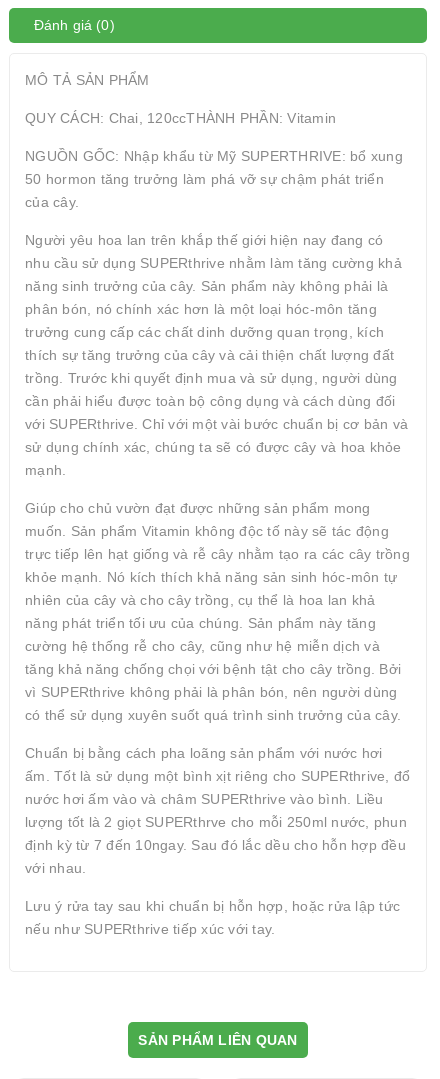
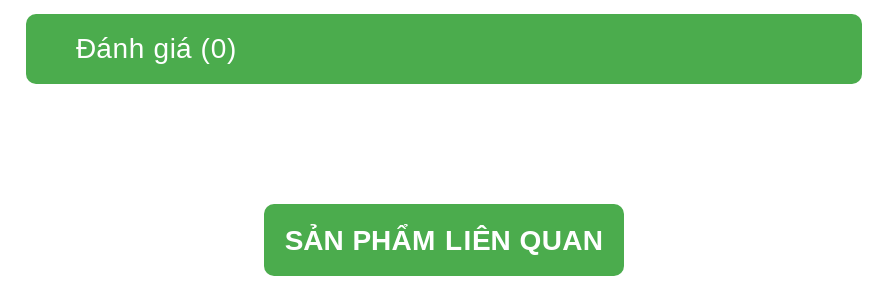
- MÔ TẢ SẢN PHẨM
- QUY CÁCH: Chai, 120ccTHÀNH PHẦN: Vitamin
- NGUỒN GỐC: Nhập khẩu từ Mỹ SUPERTHRIVE: bổ xung
- 50 hormon tăng trưởng làm phá vỡ sự chậm phát triển
- của cây.
- Người yêu hoa lan trên khắp thế giới hiện nay đang có
- nhu cầu sử dụng SUPERthrive nhằm làm tăng cường khả
- năng sinh trưởng của cây. Sản phẩm này không phải là
- phân bón, nó chính xác hơn là một loại hóc-môn tăng
- trưởng cung cấp các chất dinh dưỡng quan trọng, kích
- thích sự tăng trưởng của cây và cải thiện chất lượng đất
- trồng. Trước khi quyết định mua và sử dụng, người dùng
- cần phải hiểu được toàn bộ công dụng và cách dùng đối
- với SUPERthrive. Chỉ với một vài bước chuẩn bị cơ bản và
- sử dụng chính xác, chúng ta sẽ có được cây và hoa khỏe
- mạnh.
- Giúp cho chủ vườn đạt được những sản phẩm mong
- muốn. Sản phẩm Vitamin không độc tố này sẽ tác động
- trực tiếp lên hạt giống và rễ cây nhằm tạo ra các cây trồng
- khỏe mạnh. Nó kích thích khả năng sản sinh hóc-môn tự
- nhiên của cây và cho cây trồng, cụ thể là hoa lan khả
- năng phát triển tối ưu của chúng. Sản phẩm này tăng
- cường hệ thống rễ cho cây, cũng như hệ miễn dịch và
- tăng khả năng chống chọi với bệnh tật cho cây trồng. Bởi
- vì SUPERthrive không phải là phân bón, nên người dùng
- có thể sử dụng xuyên suốt quá trình sinh trưởng của cây.
- Chuẩn bị bằng cách pha loãng sản phẩm với nước hơi
- ấm. Tốt là sử dụng một bình xịt riêng cho SUPERthrive, đổ
- nước hơi ấm vào và châm SUPERthrive vào bình. Liều
- lượng tốt là 2 giọt SUPERthrve cho mỗi 250ml nước, phun
- định kỳ từ 7 đến 10ngay. Sau đó lắc dều cho hỗn hợp đều
- với nhau.
- Lưu ý rửa tay sau khi chuẩn bị hỗn hợp, hoặc rửa lập tức
- nếu như SUPERthrive tiếp xúc với tay.
